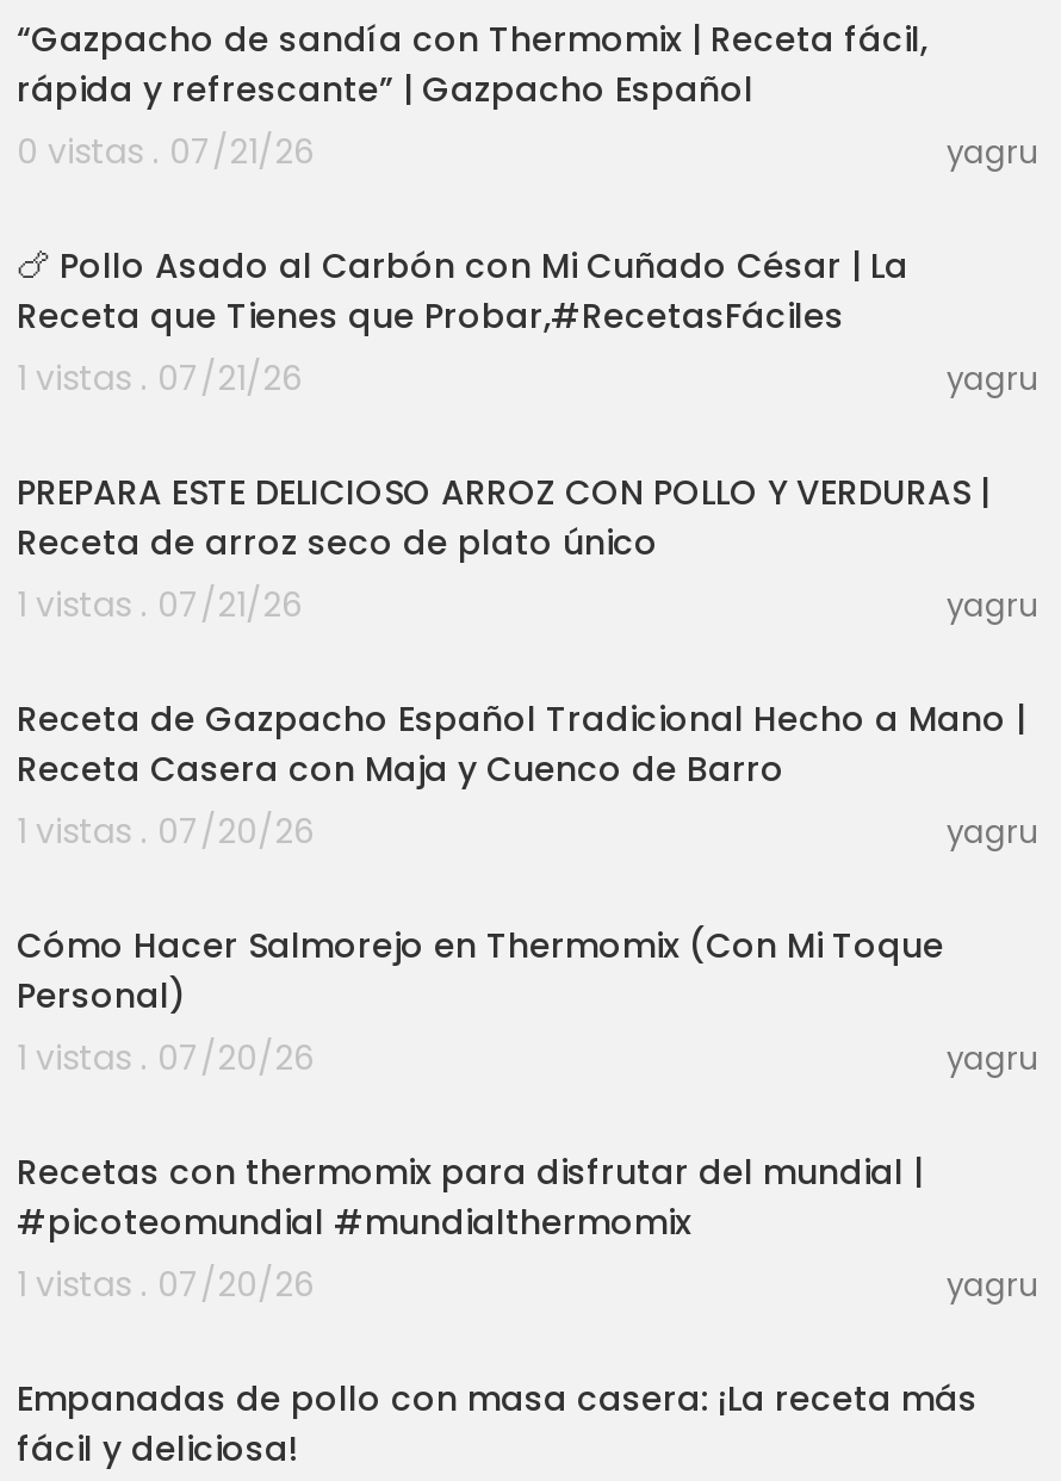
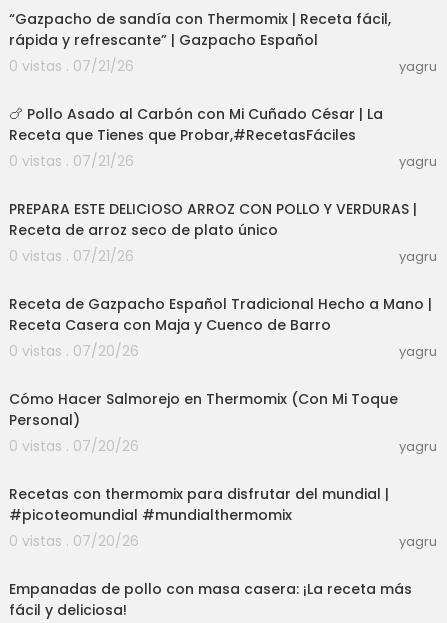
- 1 vistas . 07/21/26
+ 0 vistas . 07/21/26

- 1 vistas . 07/21/26
+ 0 vistas . 07/21/26

- 1 vistas . 07/20/26
+ 0 vistas . 07/20/26

- 1 vistas . 07/20/26
+ 0 vistas . 07/20/26

- 1 vistas . 07/20/26
+ 0 vistas . 07/20/26
